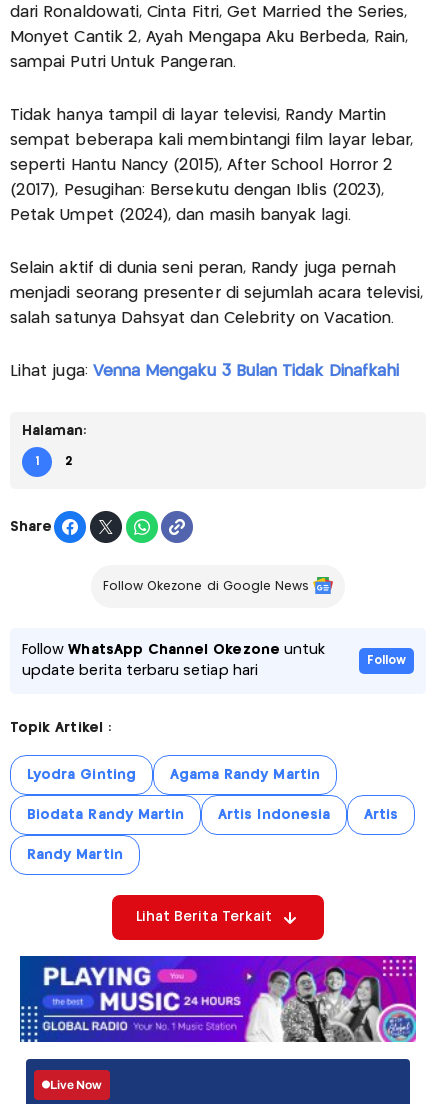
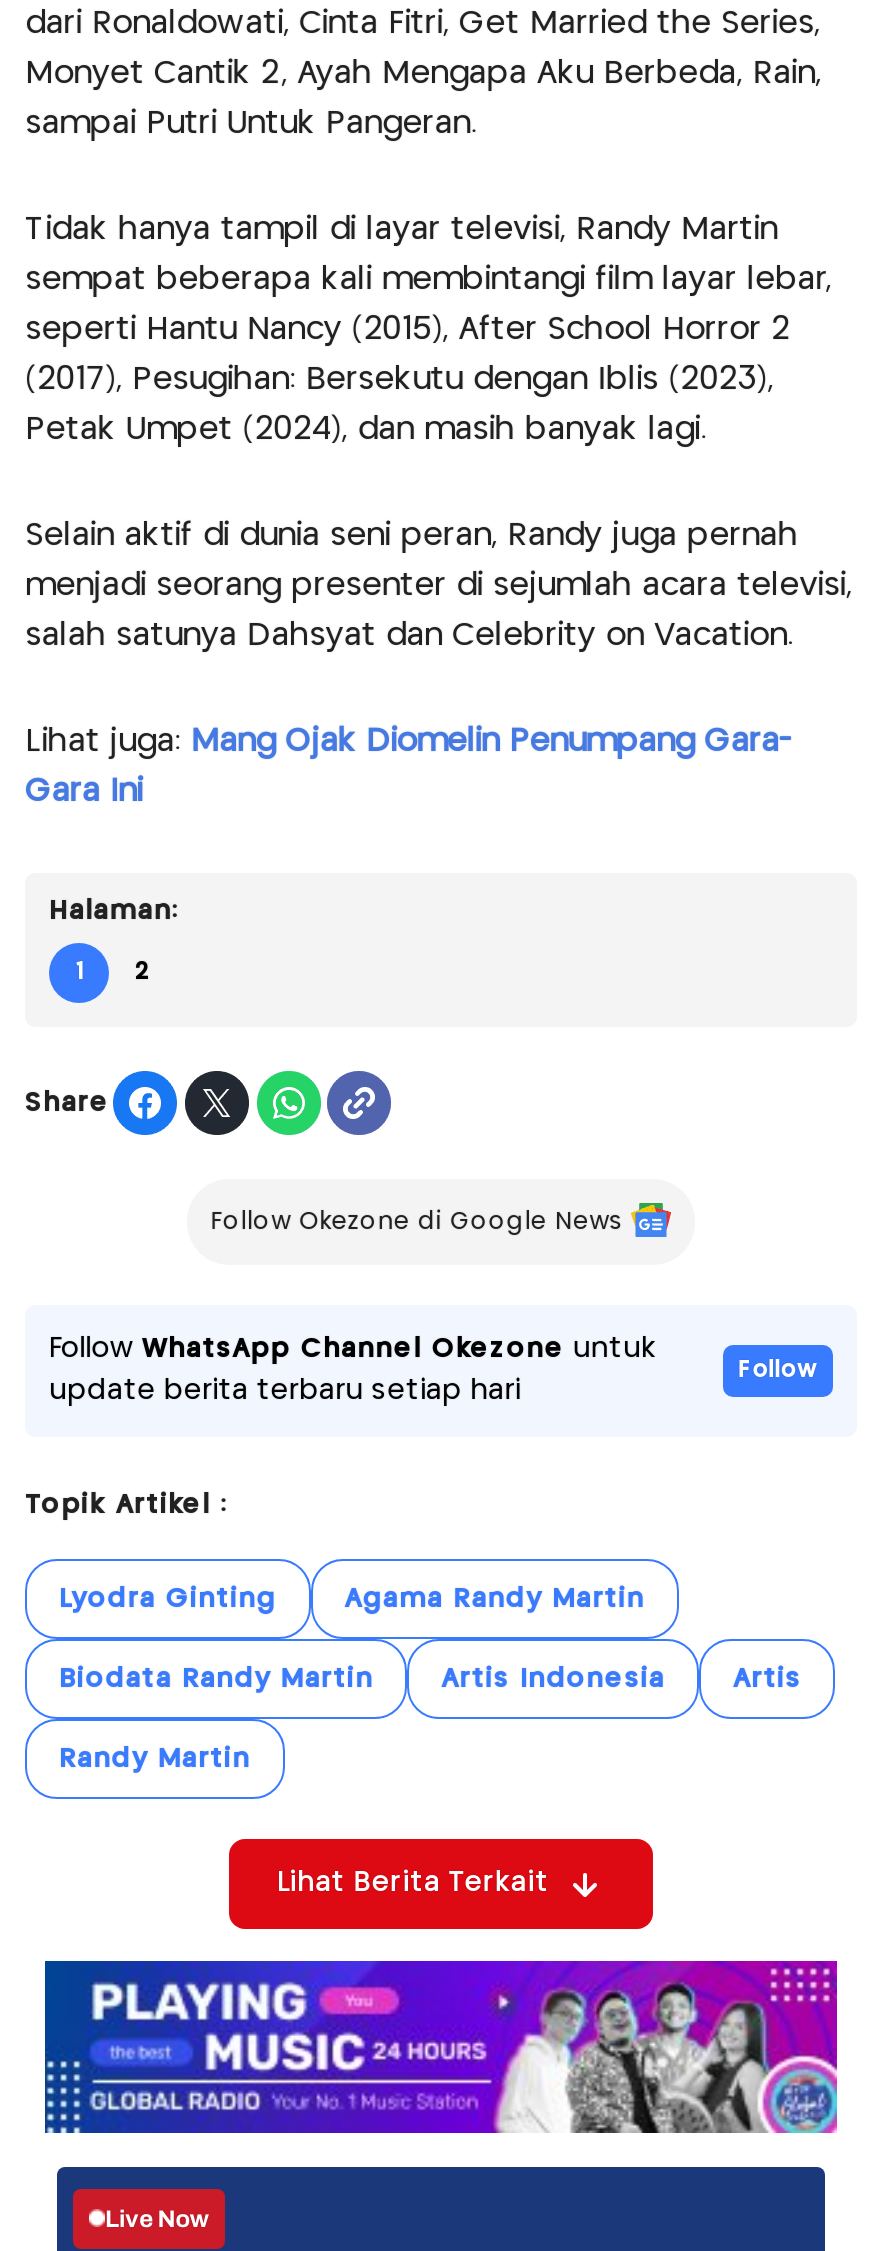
- Lihat juga: Venna Mengaku 3 Bulan Tidak Dinafkahi
+ Lihat juga: Mang Ojak Diomelin Penumpang Gara-
+ Gara Ini
